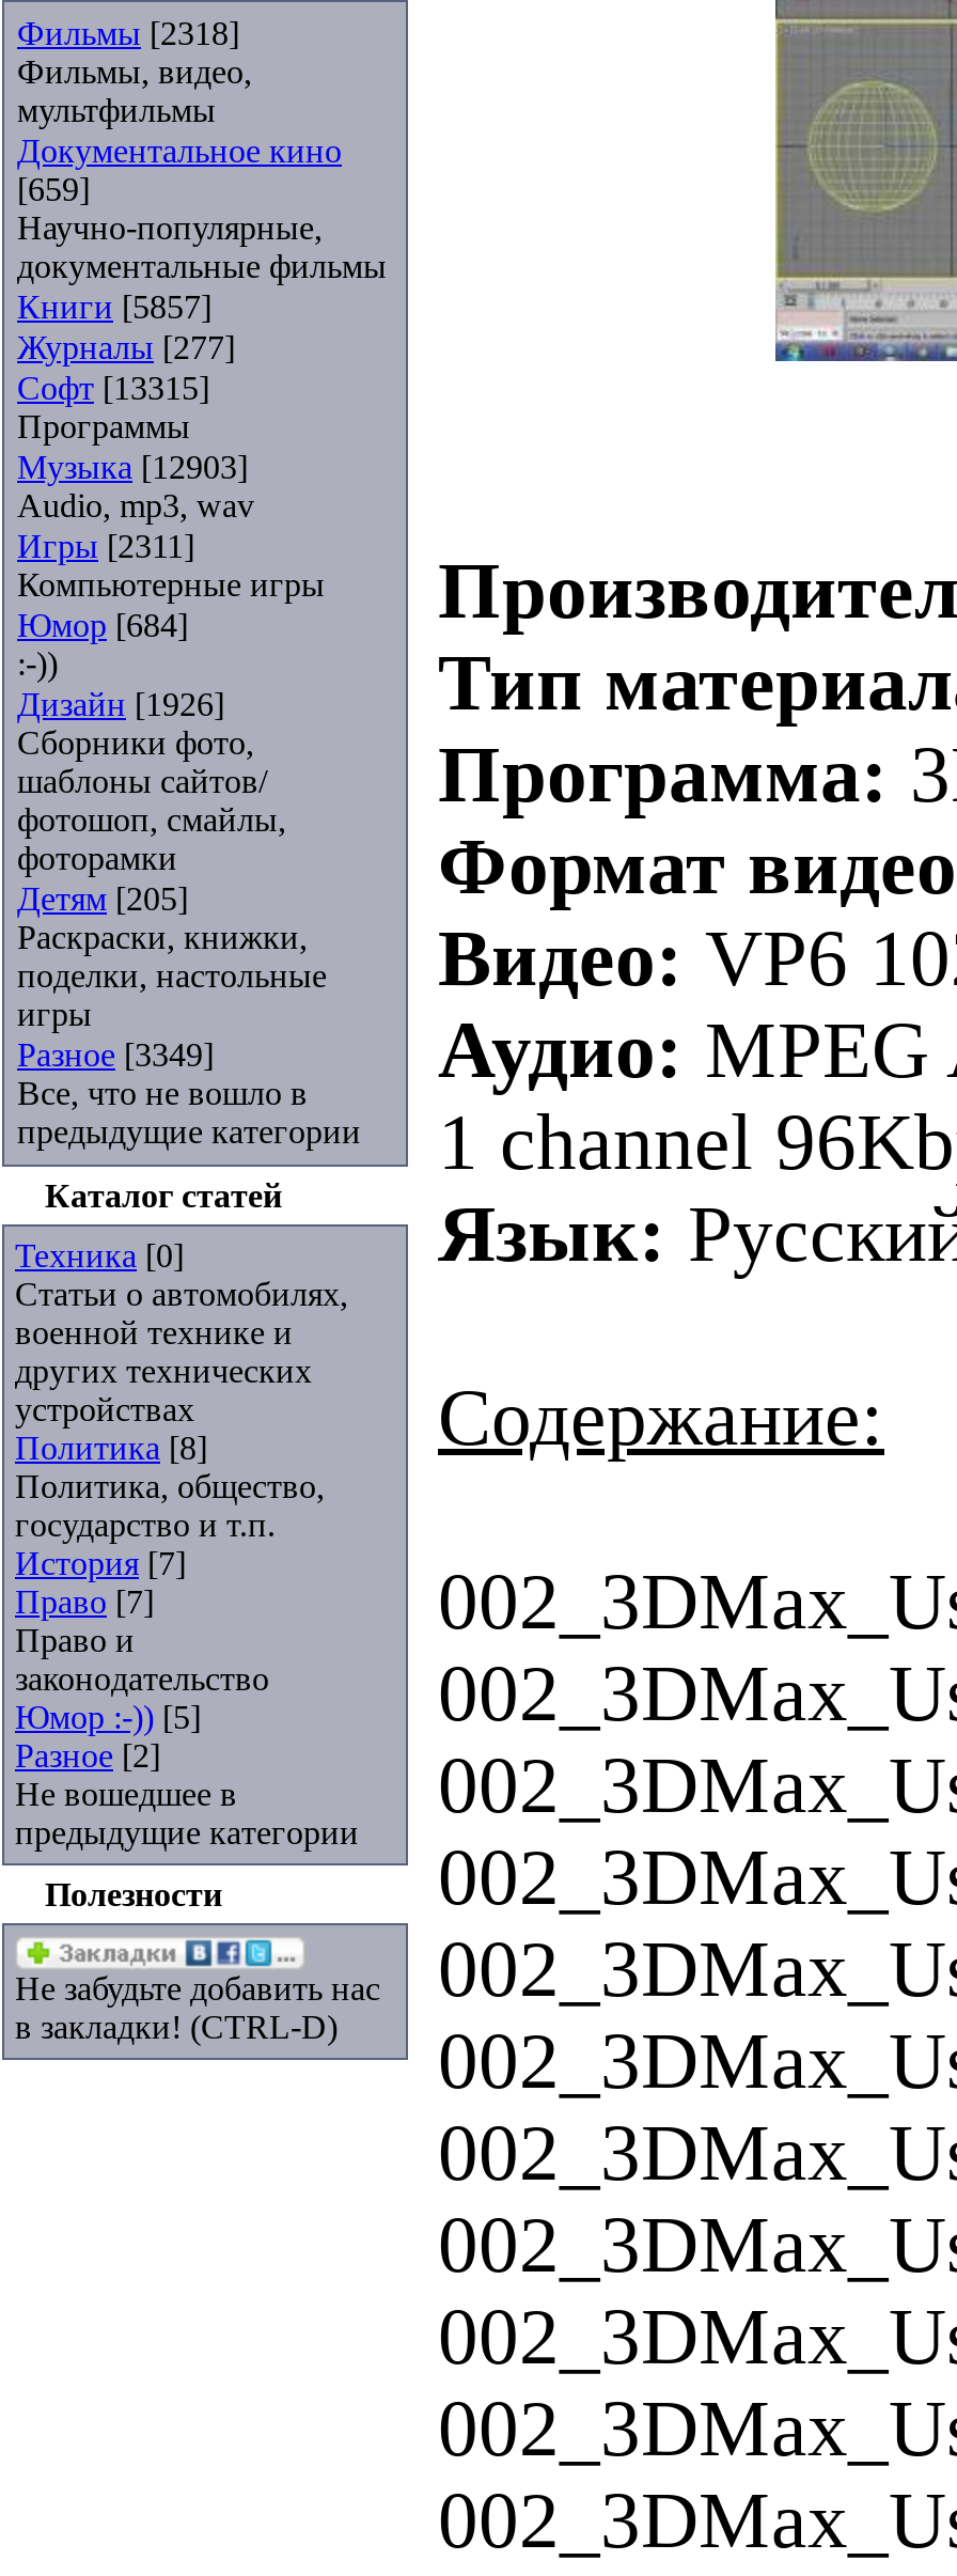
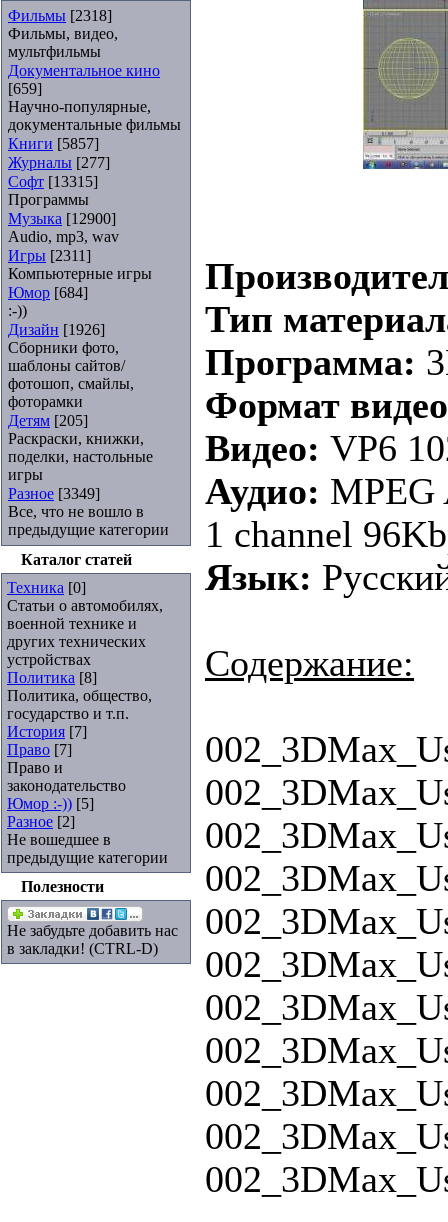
- Музыка [12903]
+ Музыка [12900]
